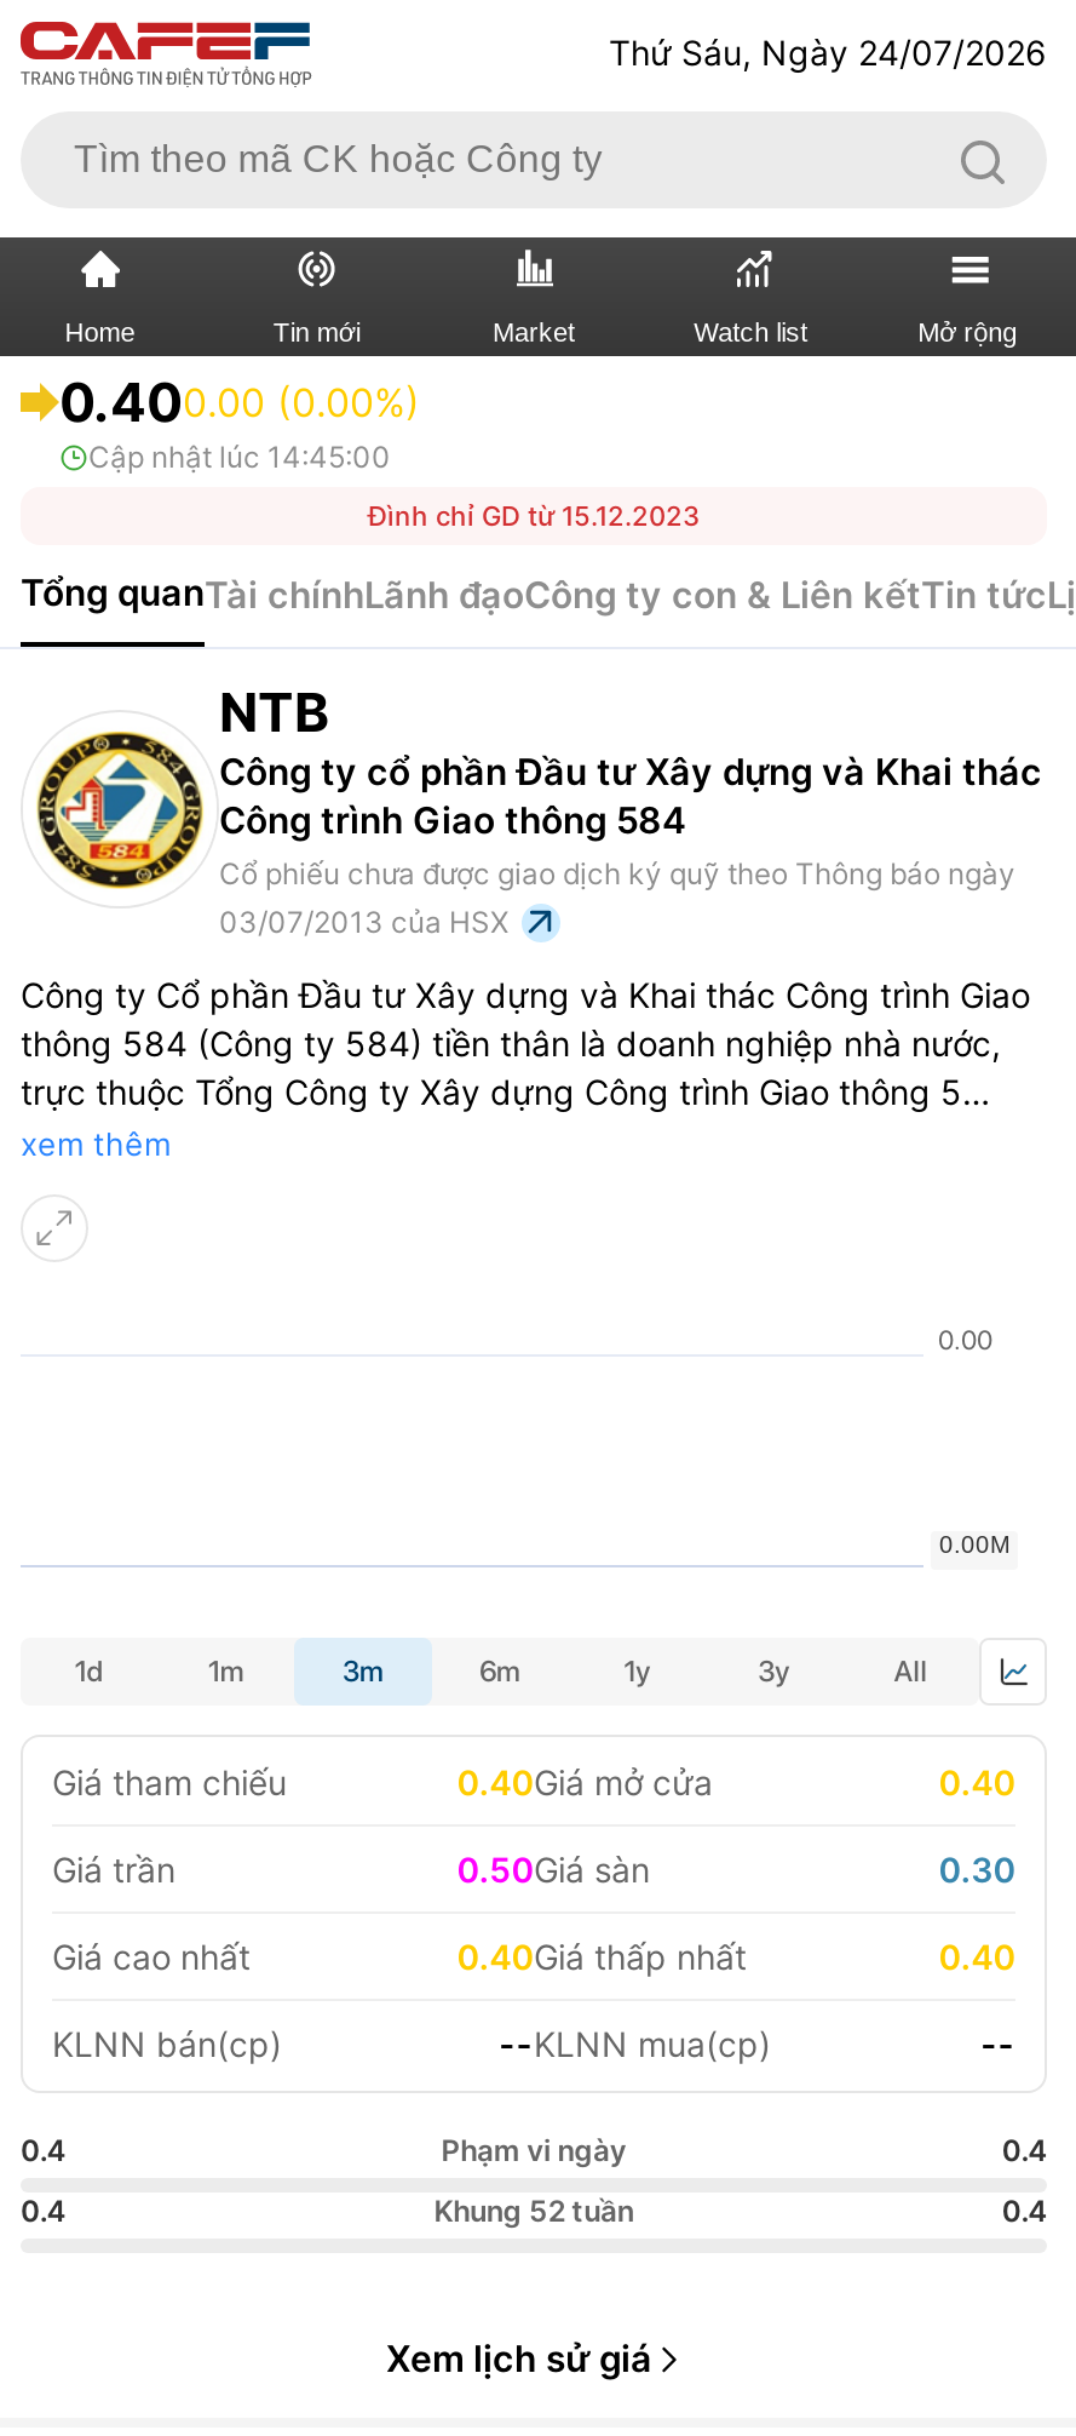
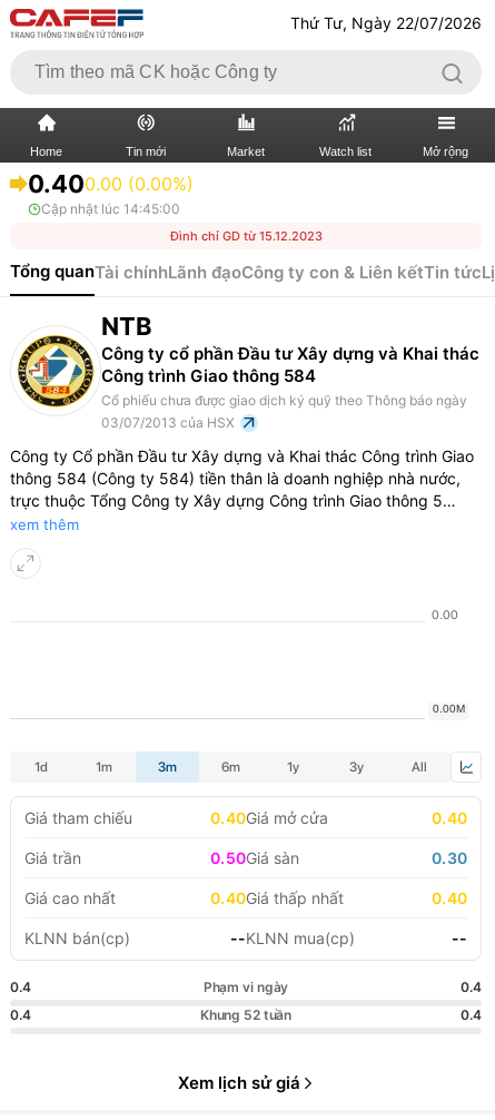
- Thứ Sáu, Ngày 24/07/2026
+ Thứ Tư, Ngày 22/07/2026
